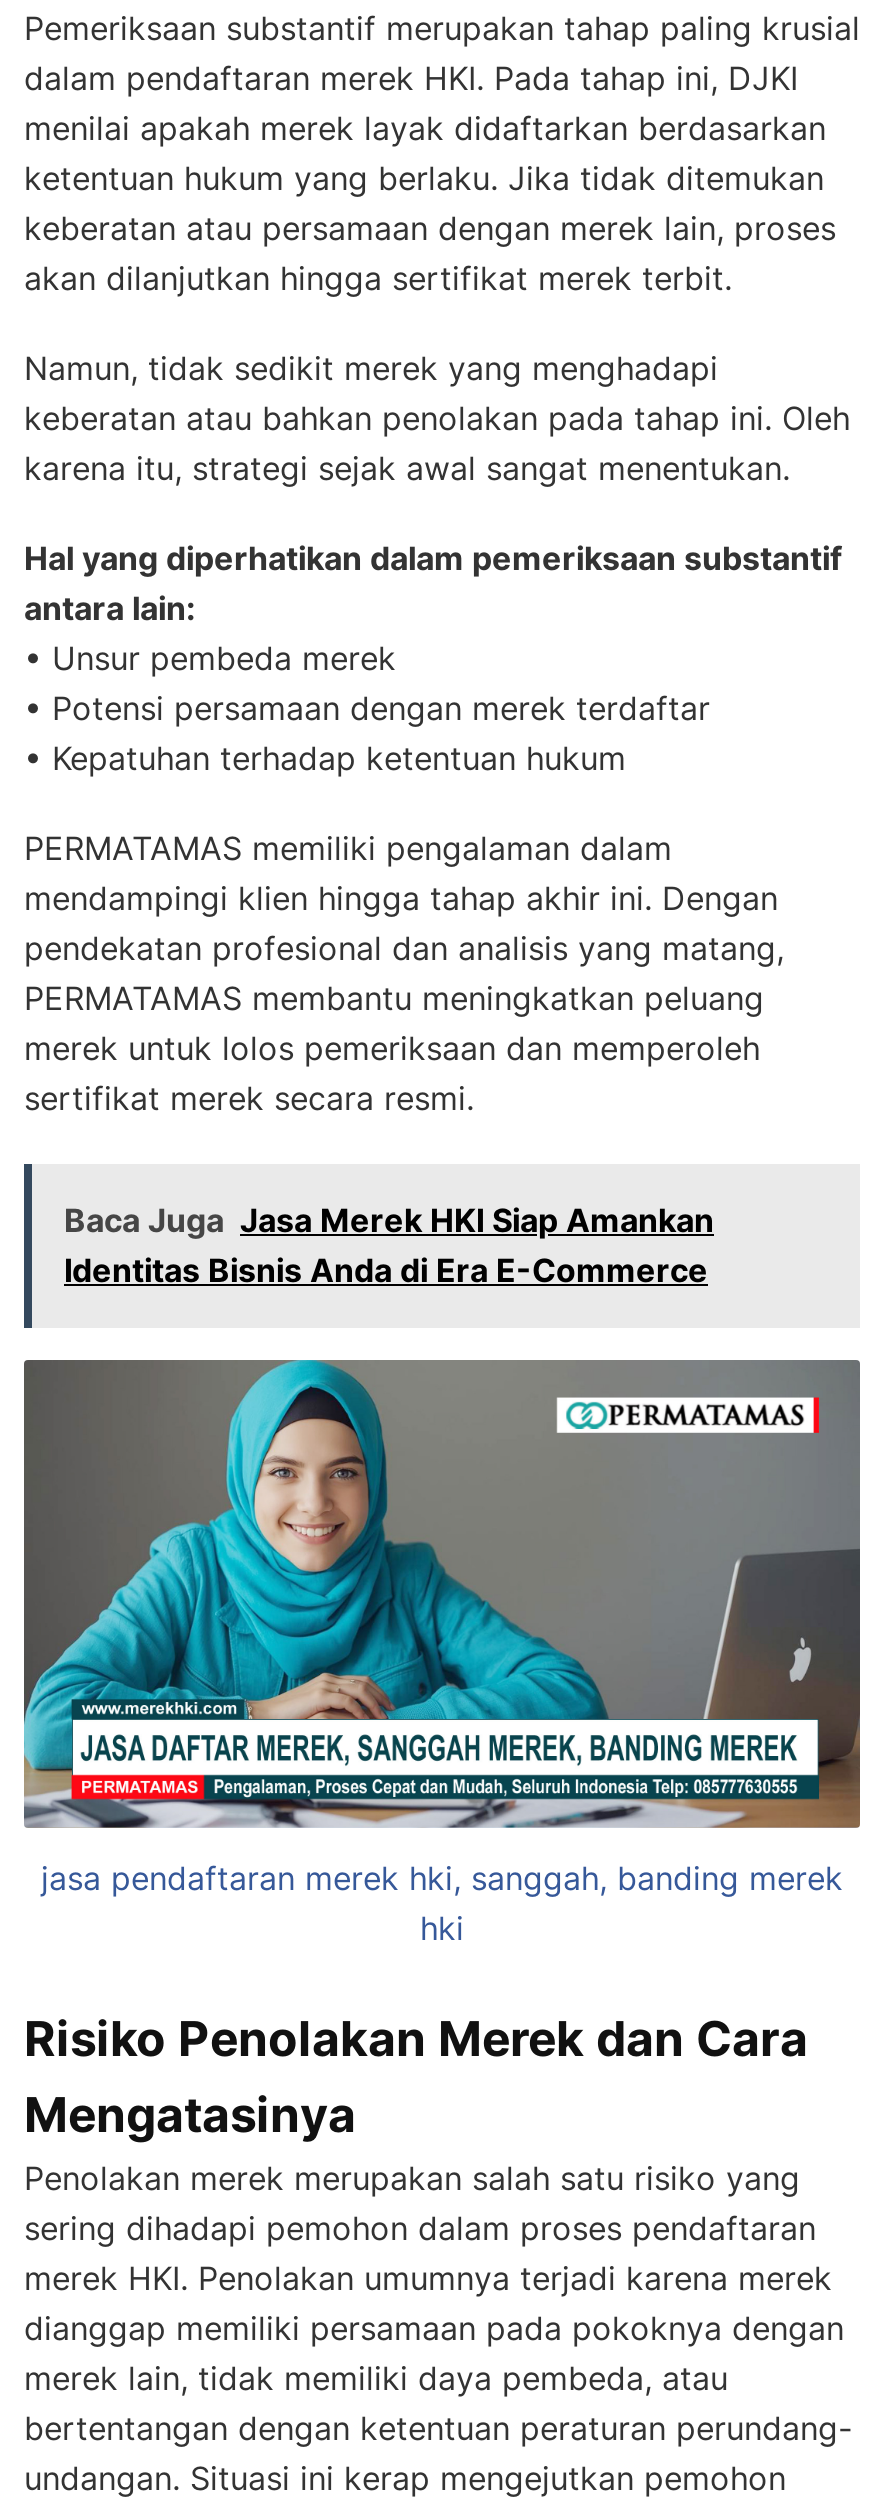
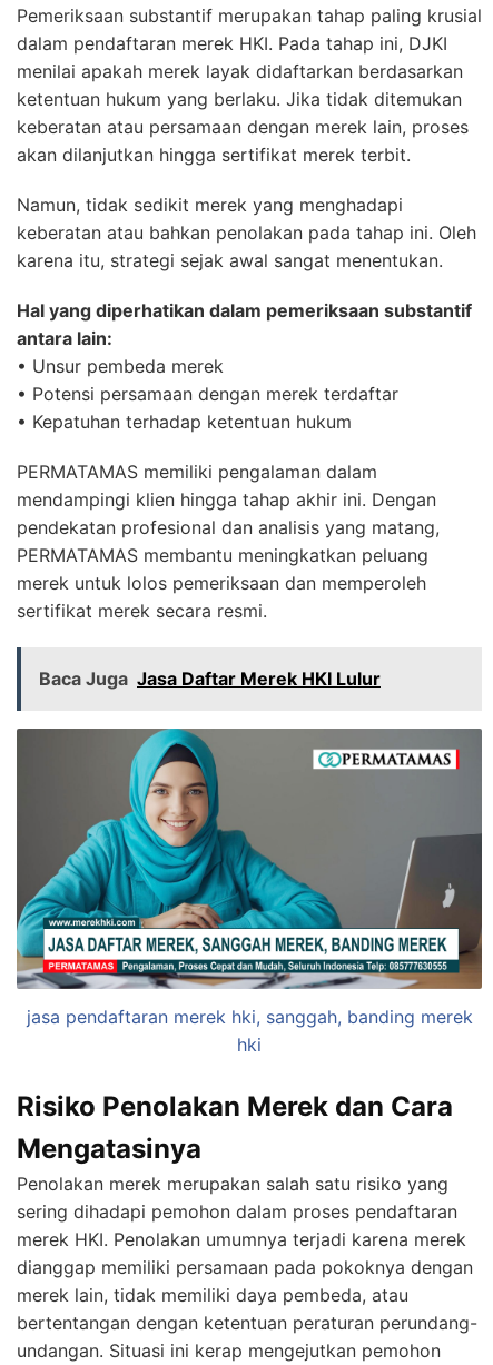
- Baca Juga Jasa Merek HKI Siap Amankan
- Identitas Bisnis Anda di Era E-Commerce
+ Baca Juga Jasa Daftar Merek HKI Lulur
